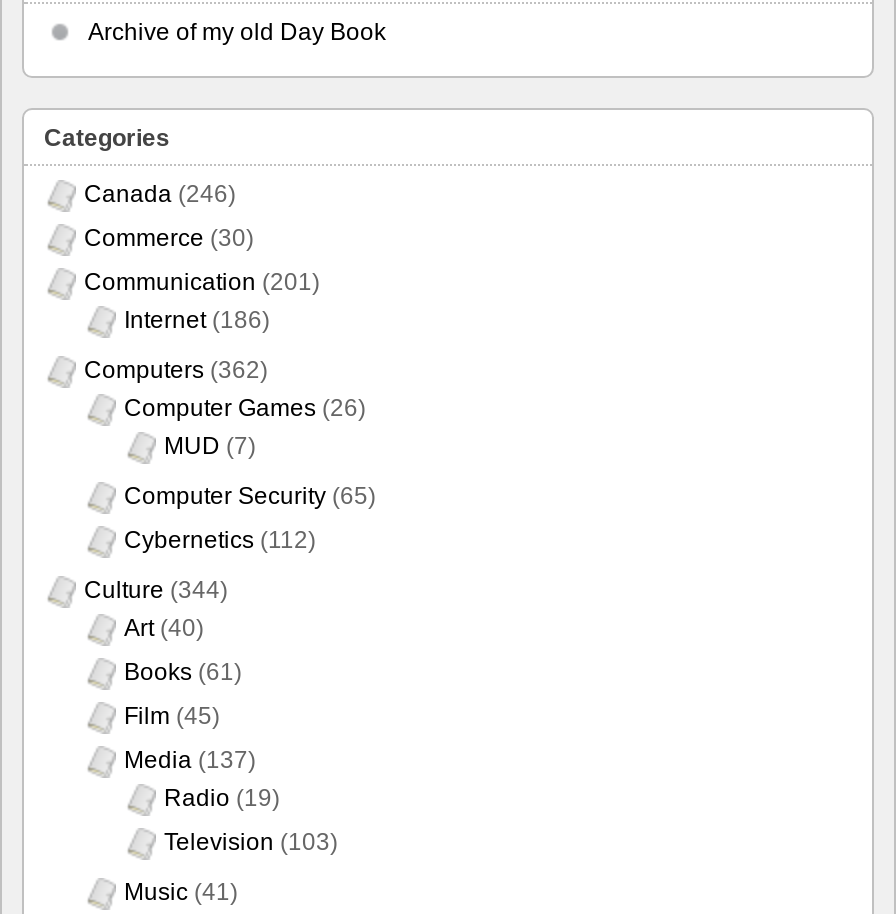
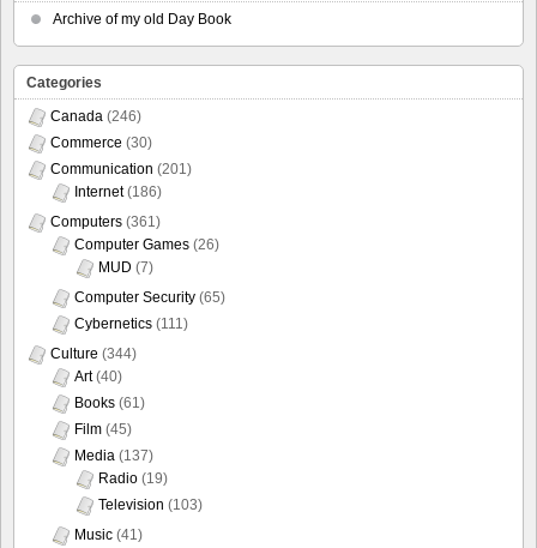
- Computers (362)
+ Computers (361)

- Cybernetics (112)
+ Cybernetics (111)
